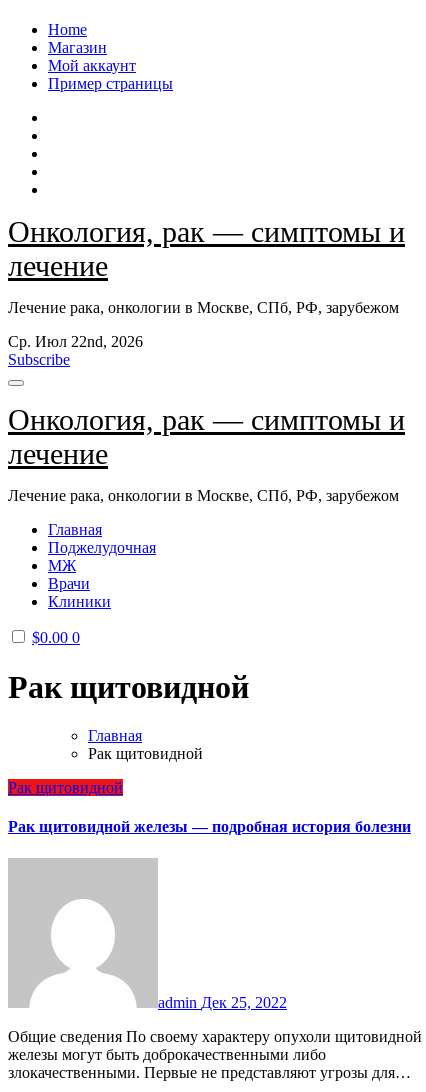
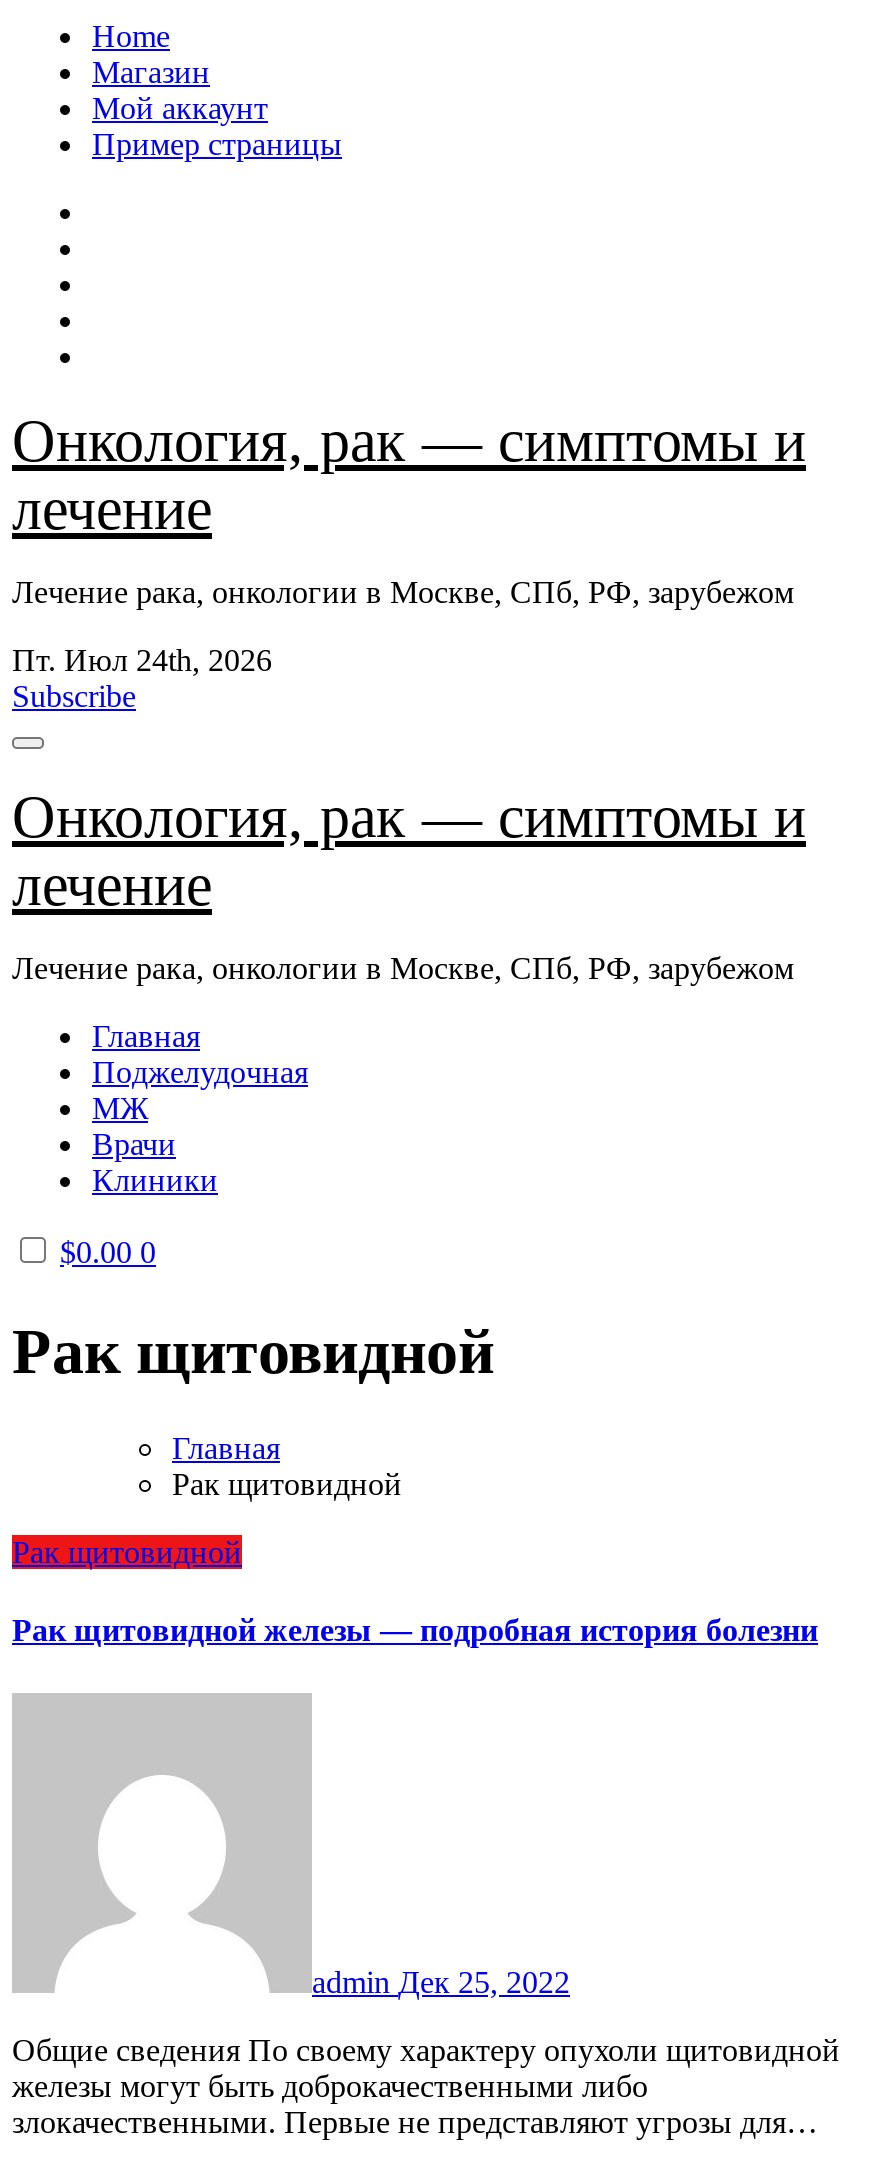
- Ср. Июл 22nd, 2026
+ Пт. Июл 24th, 2026
